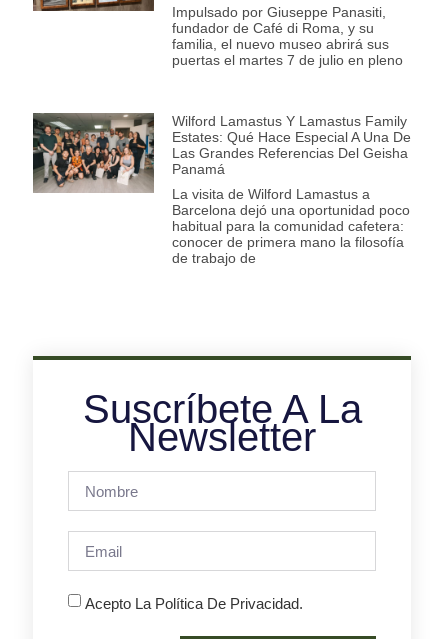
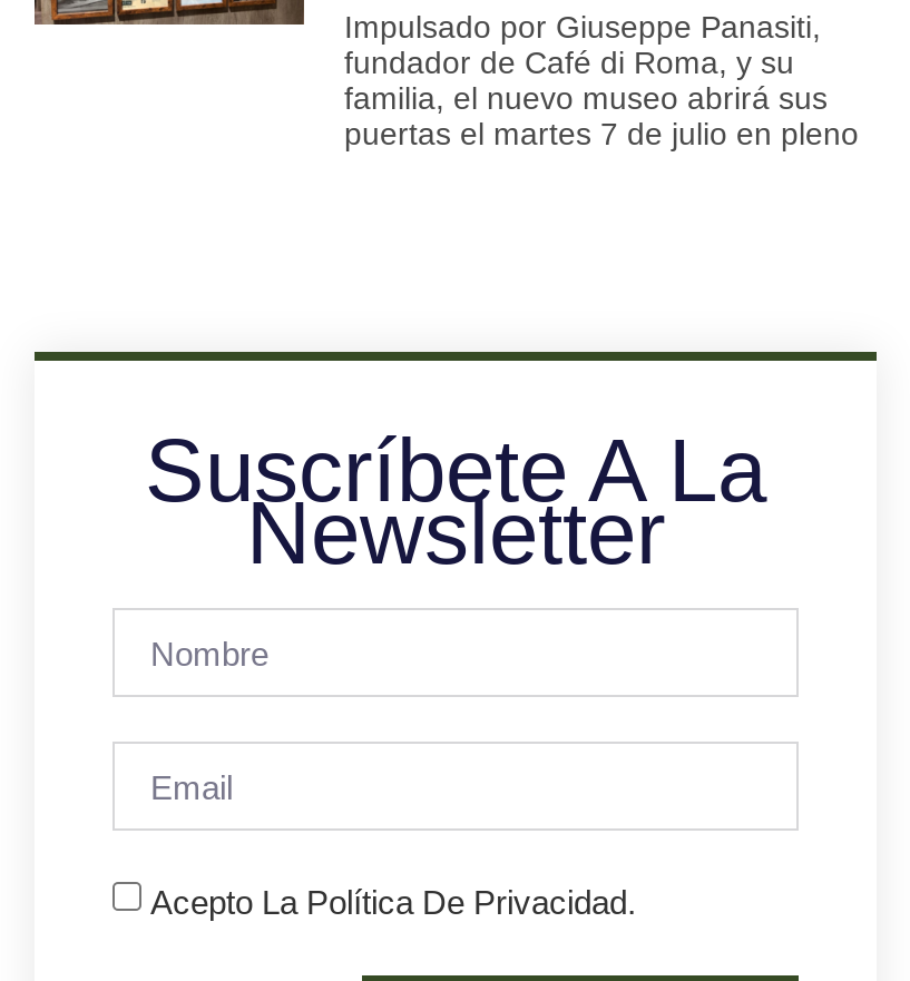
- [image]
- Wilford Lamastus Y Lamastus Family
- Estates: Qué Hace Especial A Una De
- Las Grandes Referencias Del Geisha
- Panamá
- La visita de Wilford Lamastus a
- Barcelona dejó una oportunidad poco
- habitual para la comunidad cafetera:
- conocer de primera mano la filosofía
- de trabajo de
